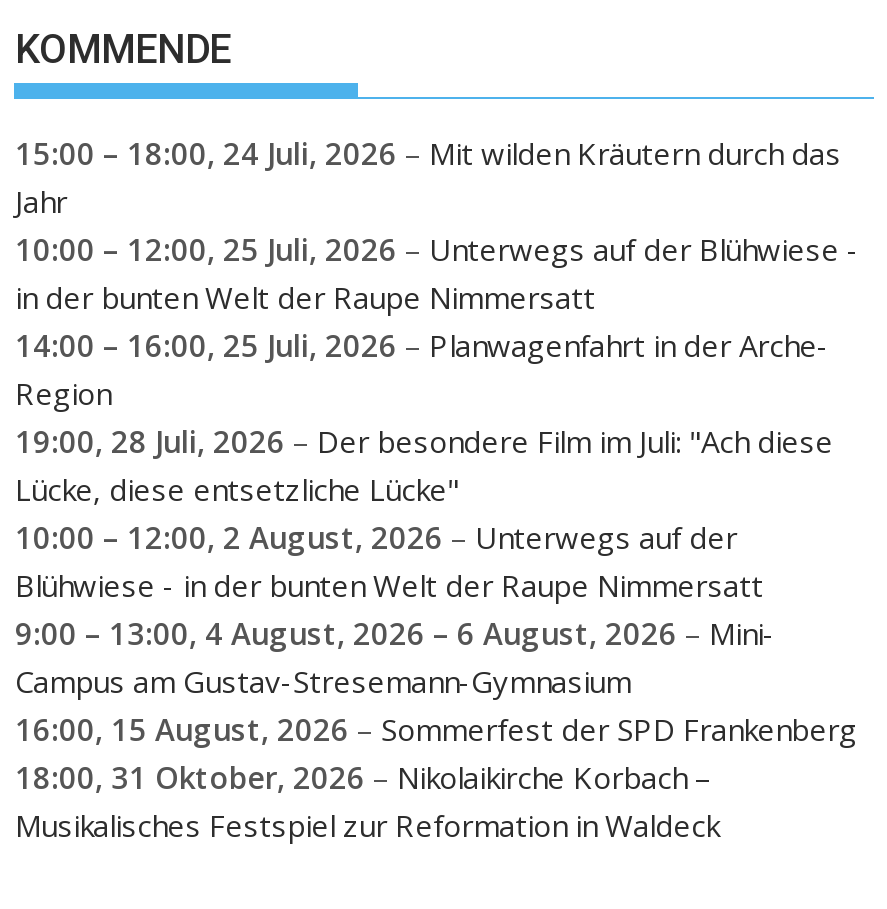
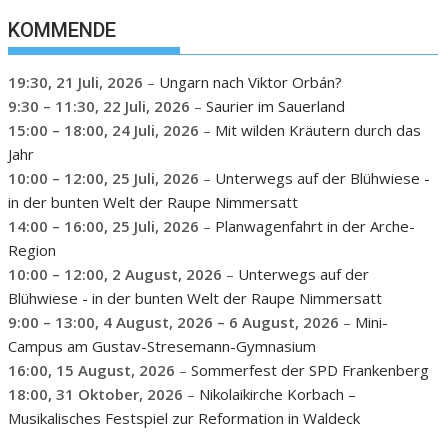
+ 19:30, 21 Juli, 2026 – Ungarn nach Viktor Orbán?
+ 9:30 – 11:30, 22 Juli, 2026 – Saurier im Sauerland

moved down: 15:00 – 18:00, 24 Juli, 2026 – Mit wilden Kräutern durch das | Jahr | 10:00 – 12:00, 25 Juli, 2026 – Unterwegs auf der Blühwiese - | in der bunten Welt der Raupe Nimmersatt | 14:00 – 16:00, 25 Juli, 2026 – Planwagenfahrt in der Arche- | Region

- 19:00, 28 Juli, 2026 – Der besondere Film im Juli: "Ach diese
- Lücke, diese entsetzliche Lücke"
